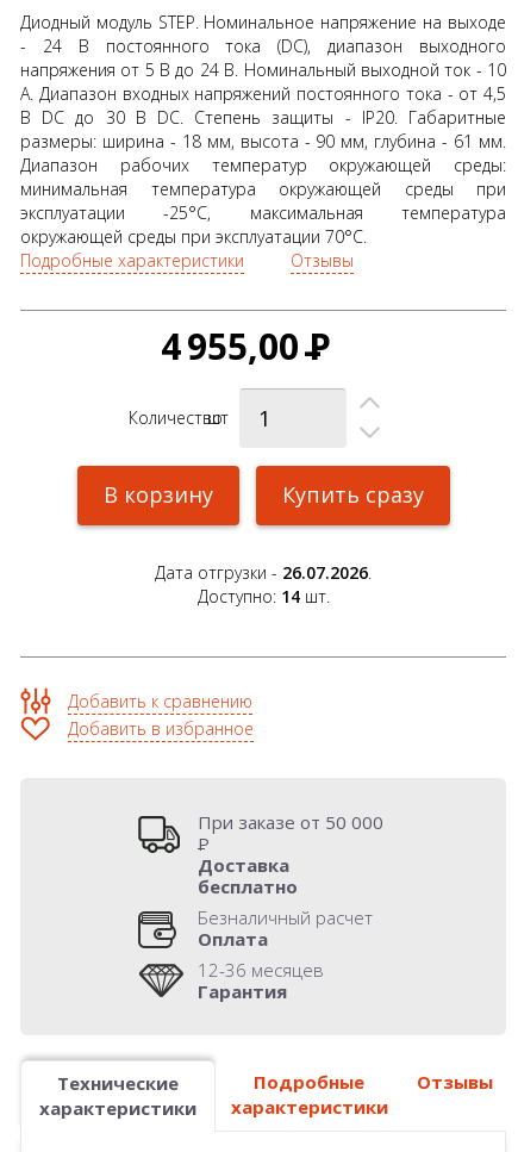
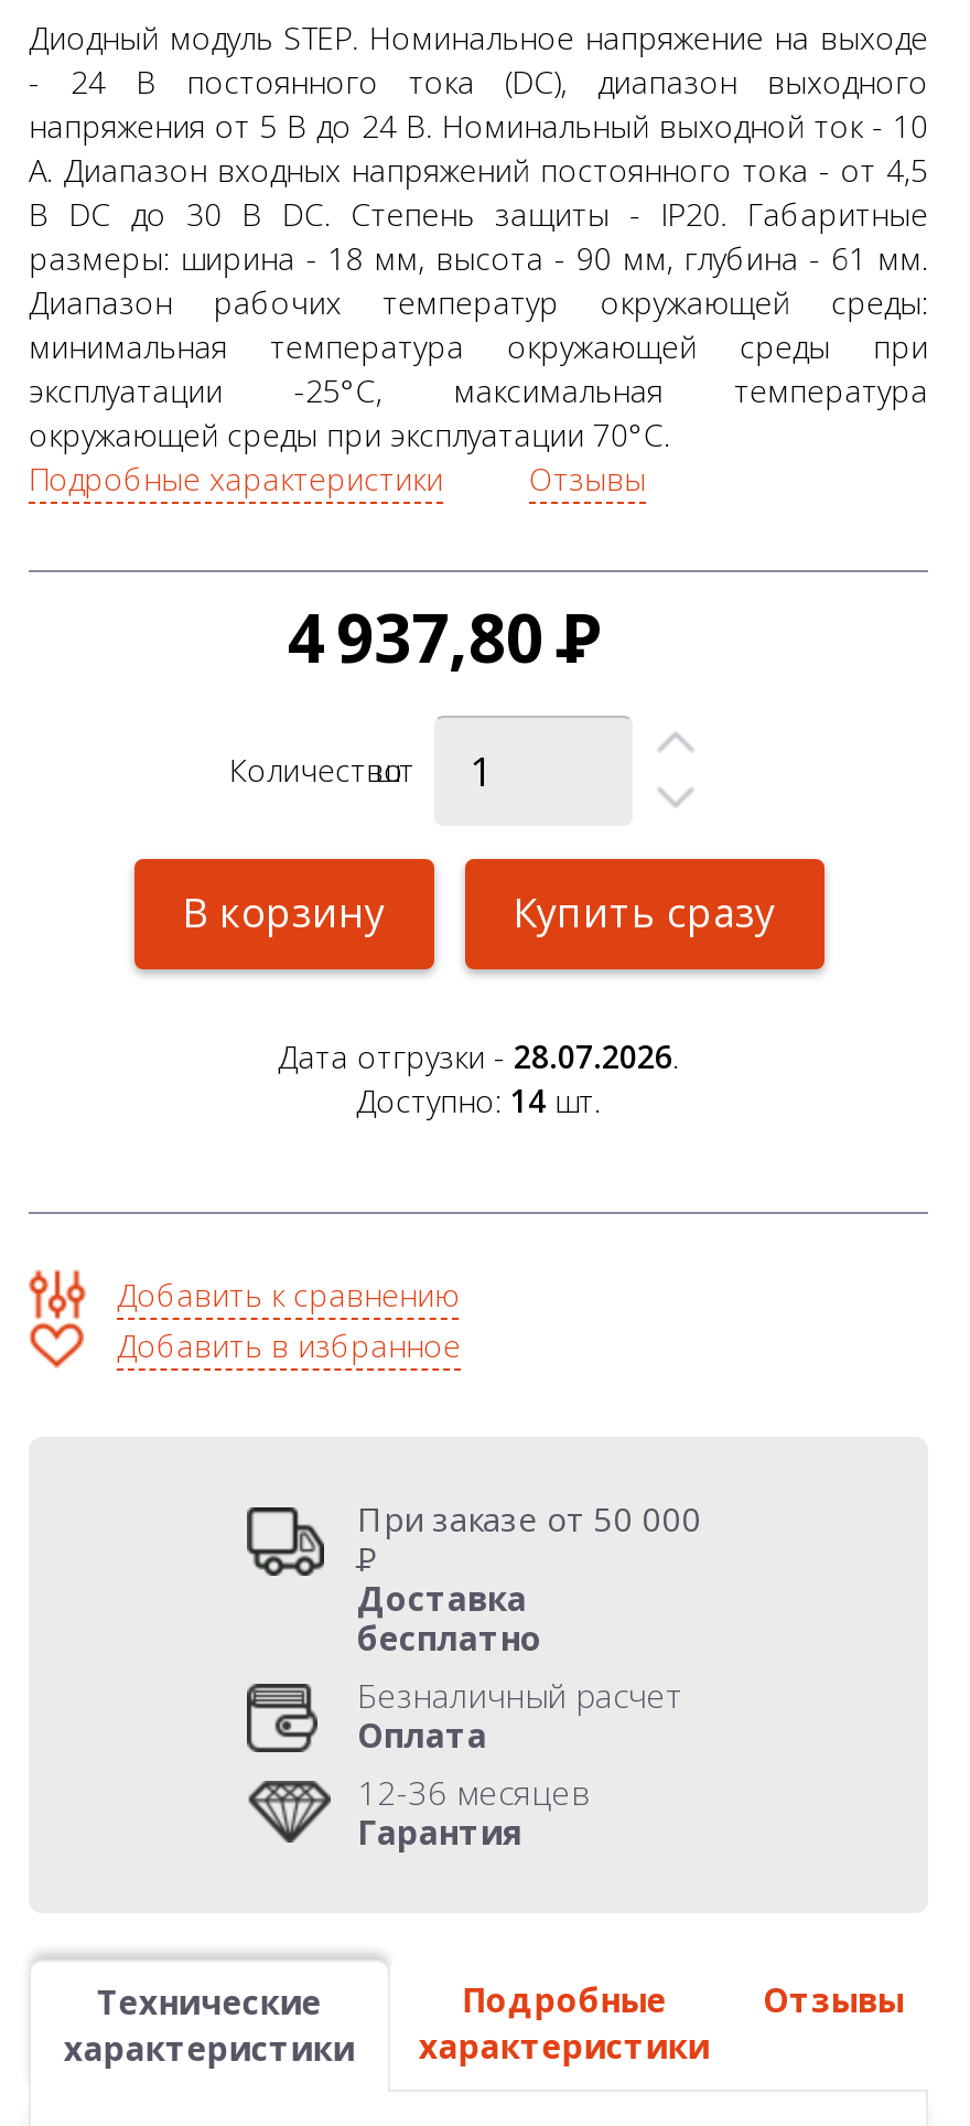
- 4 955,00 Р
+ 4 937,80 Р

- Дата отгрузки - 26.07.2026.
+ Дата отгрузки - 28.07.2026.
